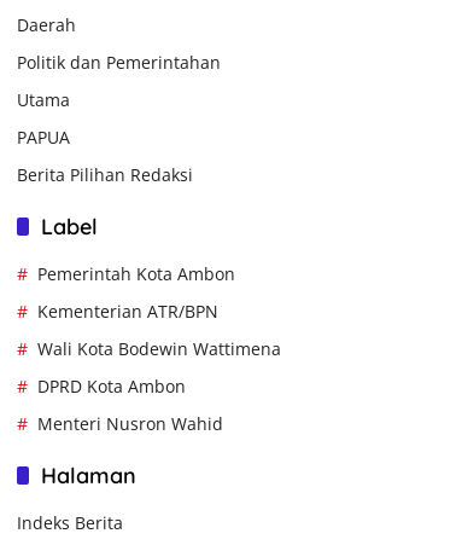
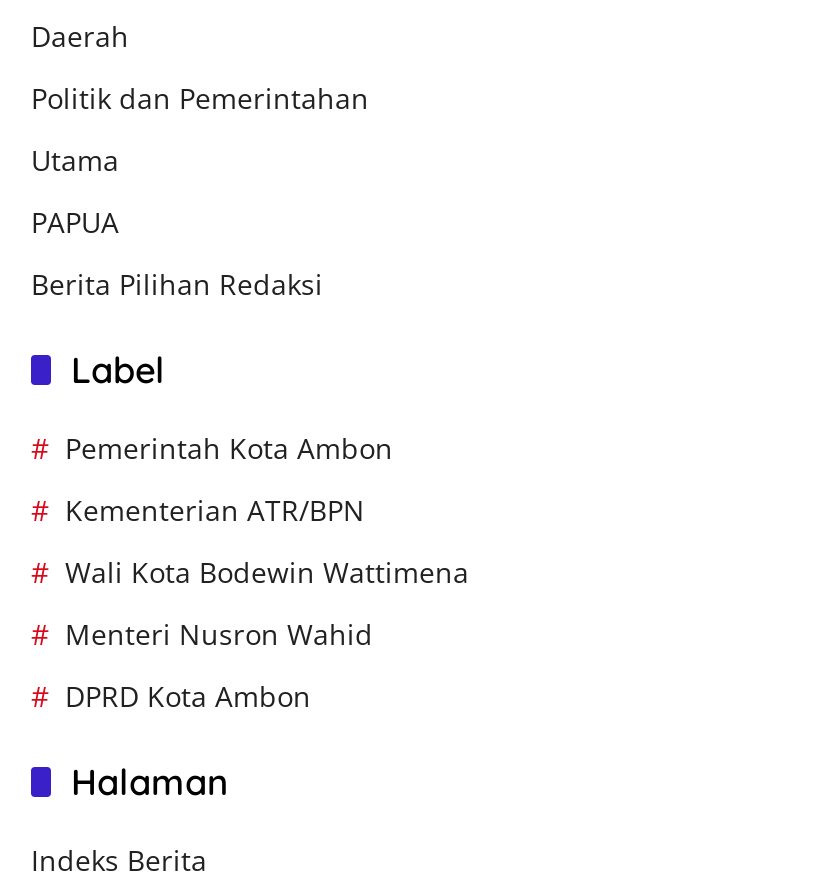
moved down: DPRD Kota Ambon

moved up: Menteri Nusron Wahid
